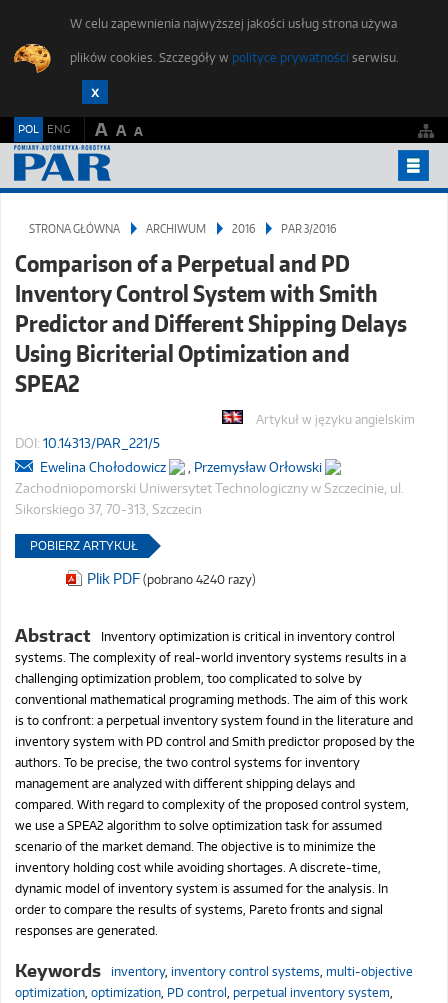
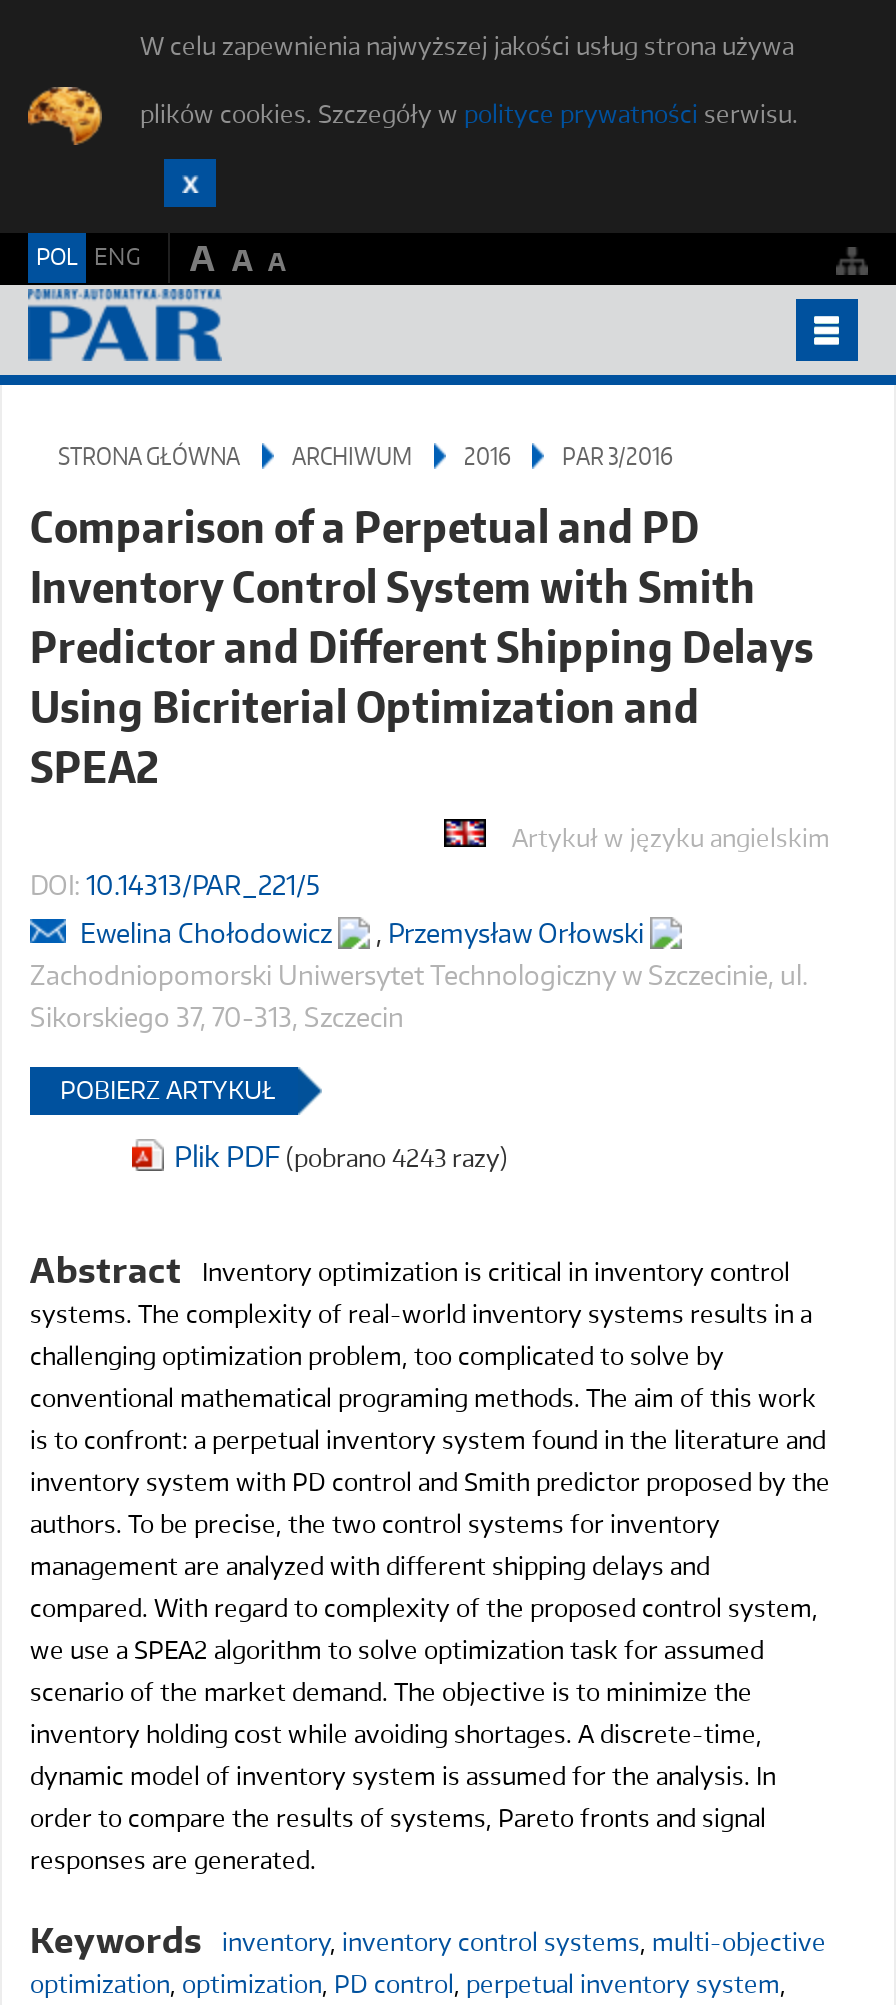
- Plik PDF (pobrano 4240 razy)
+ Plik PDF (pobrano 4243 razy)
